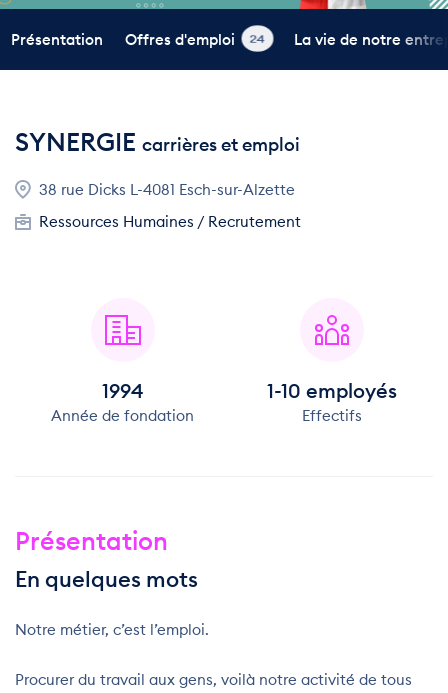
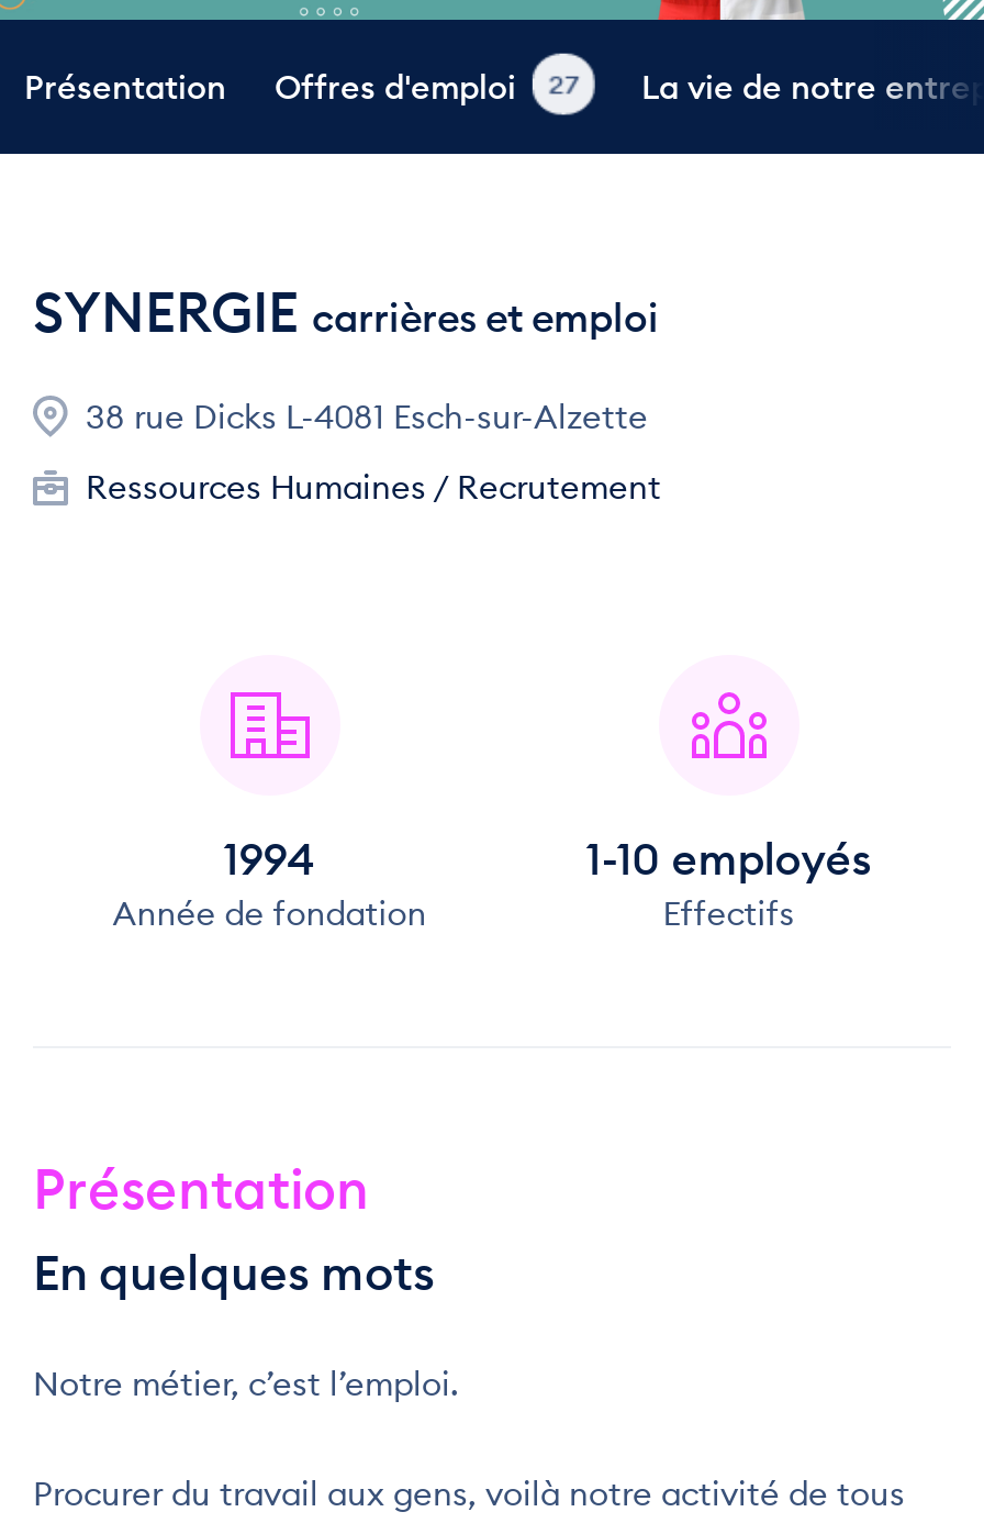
- 24
+ 27
